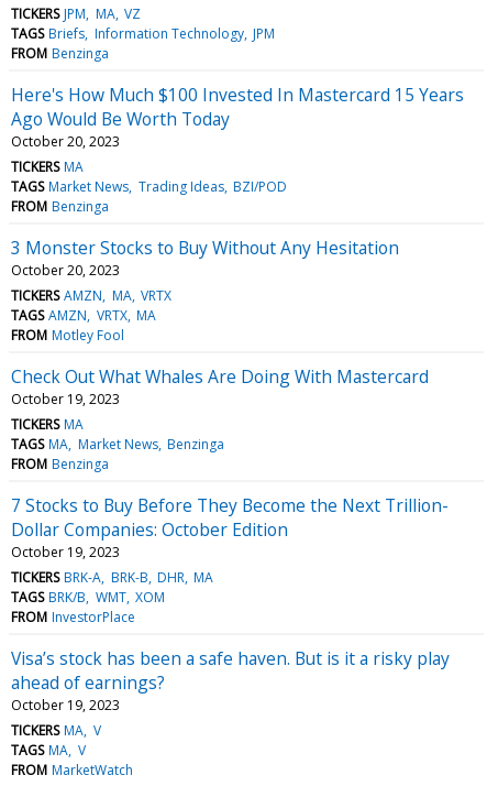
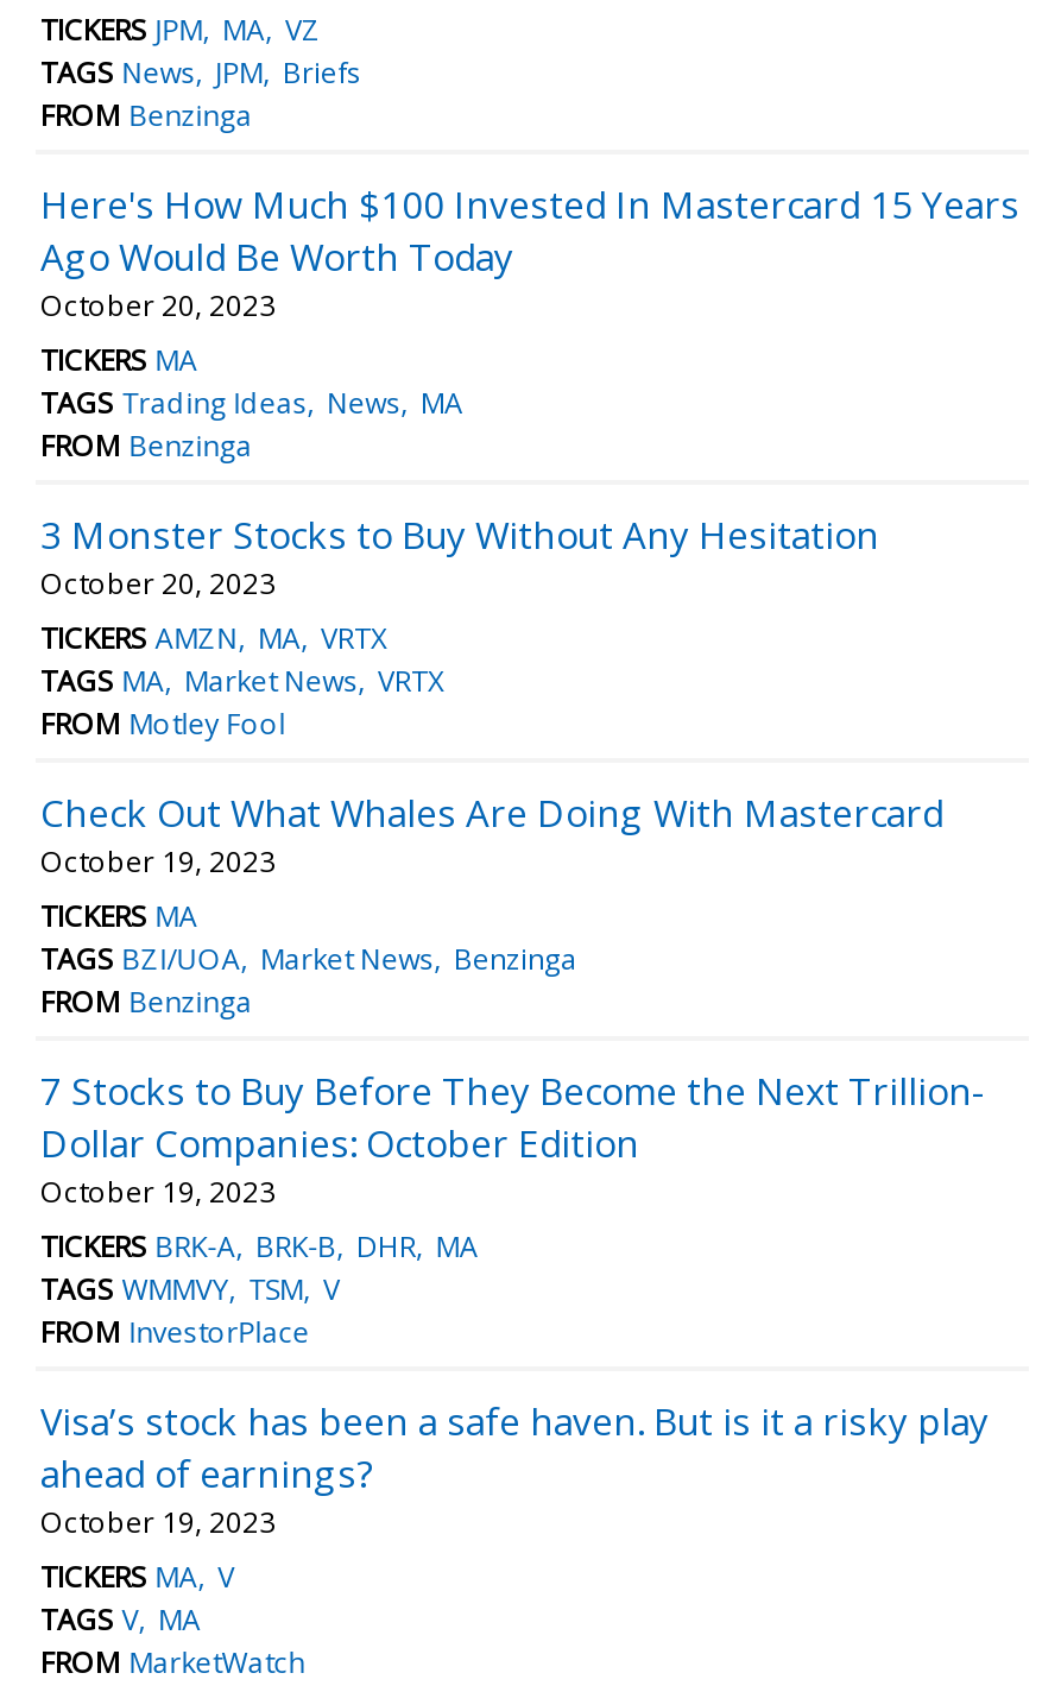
- TAGS Briefs Information Technology JPM
+ TAGS News JPM Briefs

- TAGS Market News Trading Ideas BZI/POD
+ TAGS Trading Ideas News MA

- TAGS AMZN VRTX MA
+ TAGS MA Market News VRTX

- TAGS MA Market News Benzinga
+ TAGS BZI/UOA Market News Benzinga

- TAGS BRK/B WMT XOM
+ TAGS WMMVY TSM V

- TAGS MA V
+ TAGS V MA
